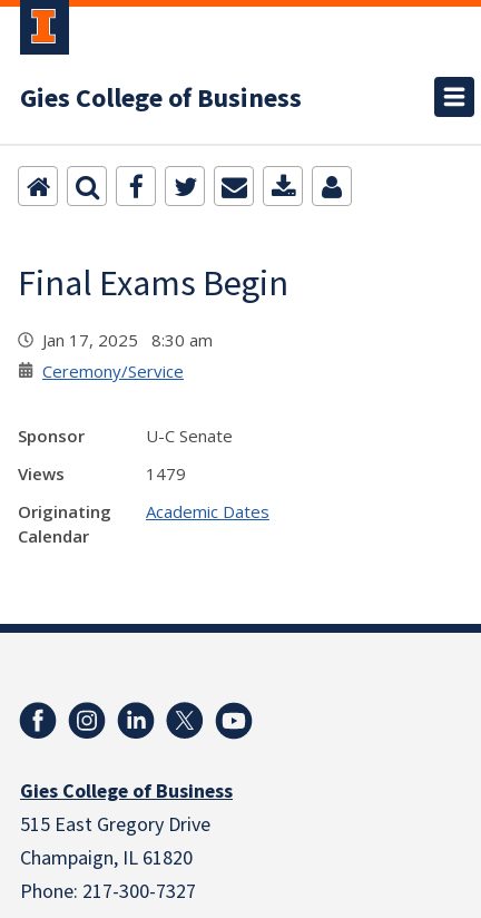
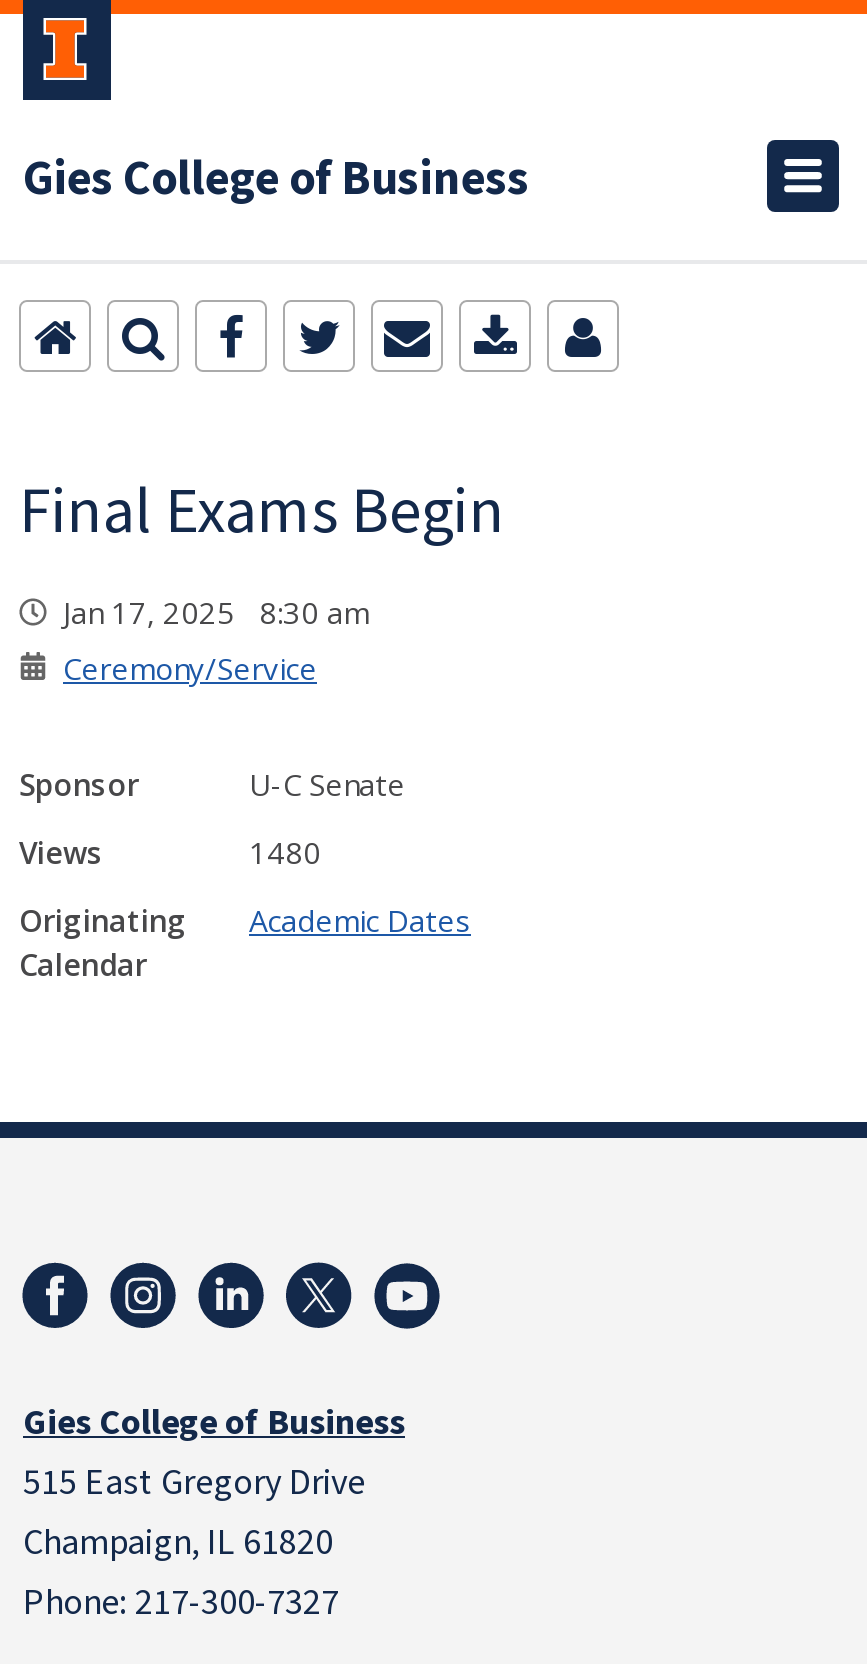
- 1479
+ 1480
